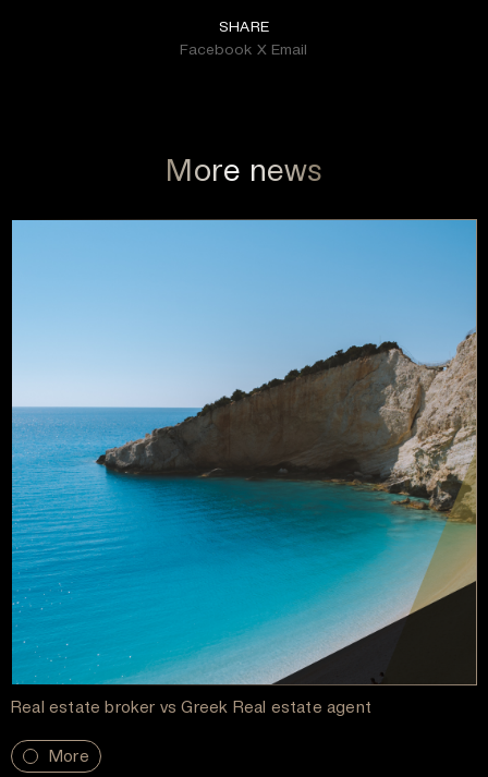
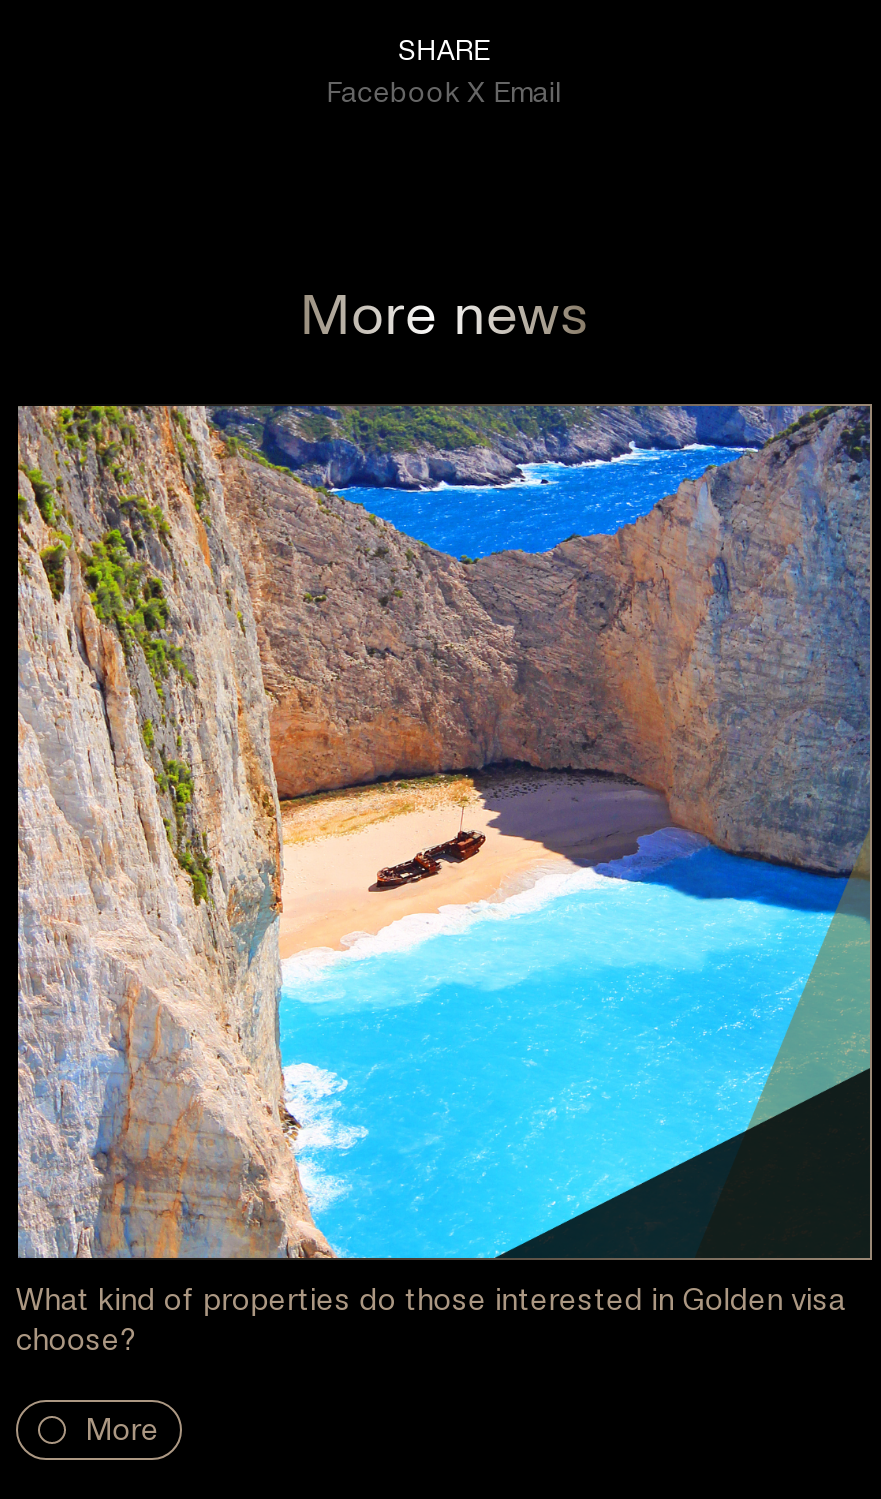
- [image]
- Real estate broker vs Greek Real estate agent
+ [image]
+ What kind of properties do those interested in Golden visa
+ choose?
